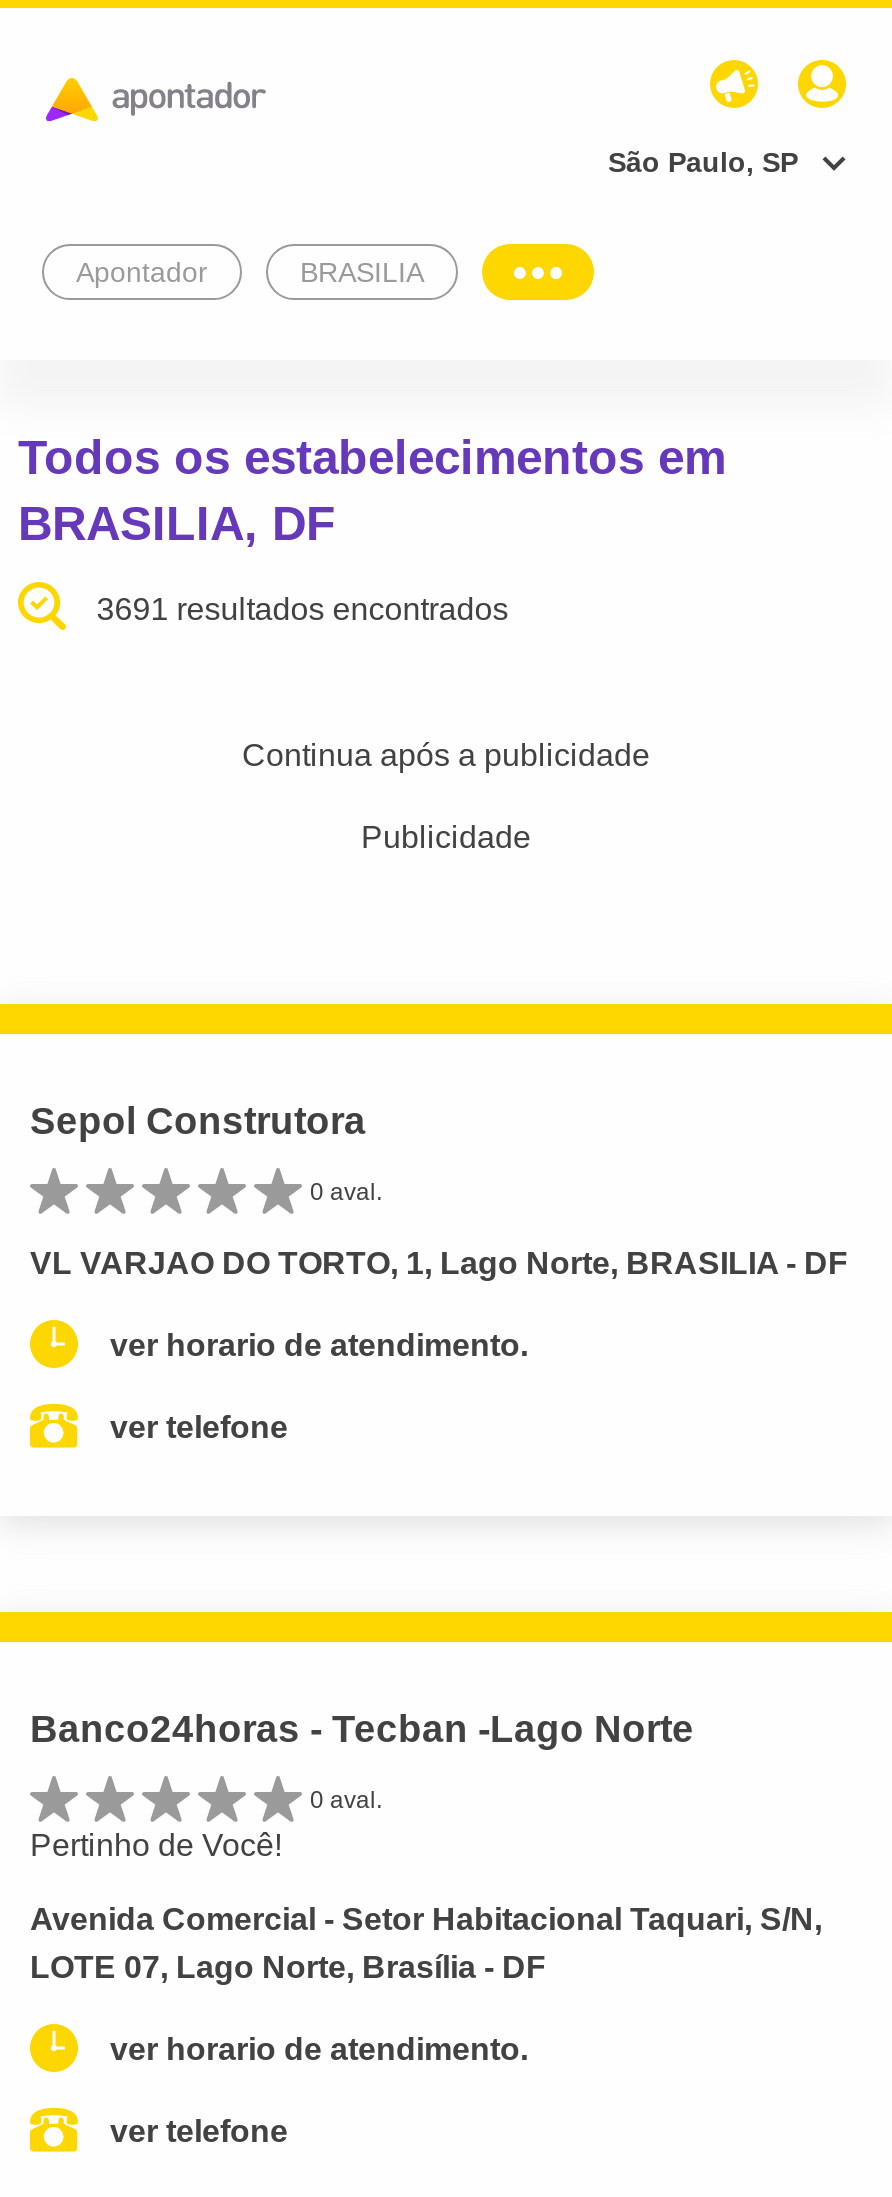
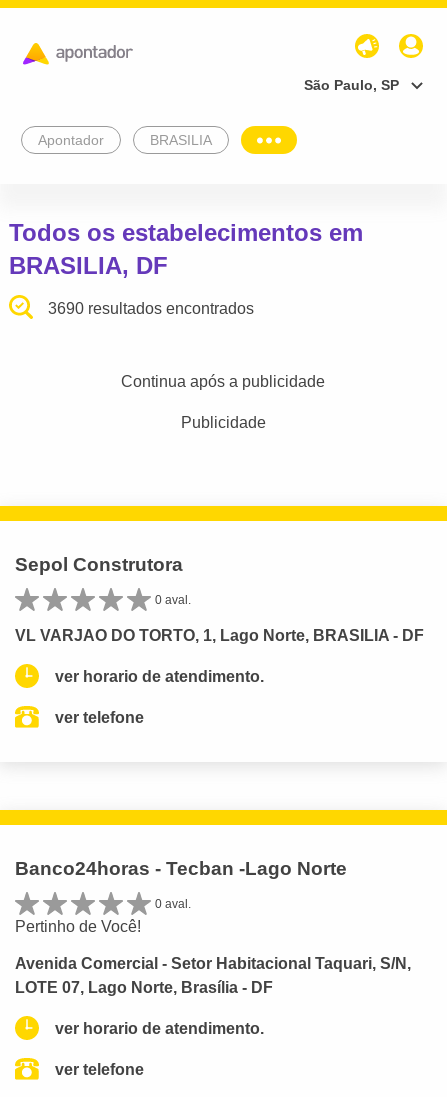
- 3691 resultados encontrados
+ 3690 resultados encontrados
